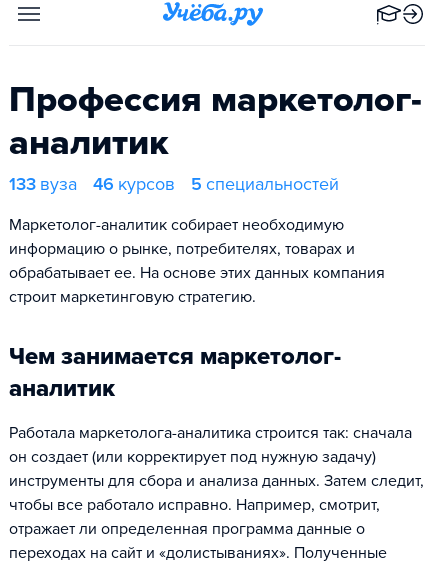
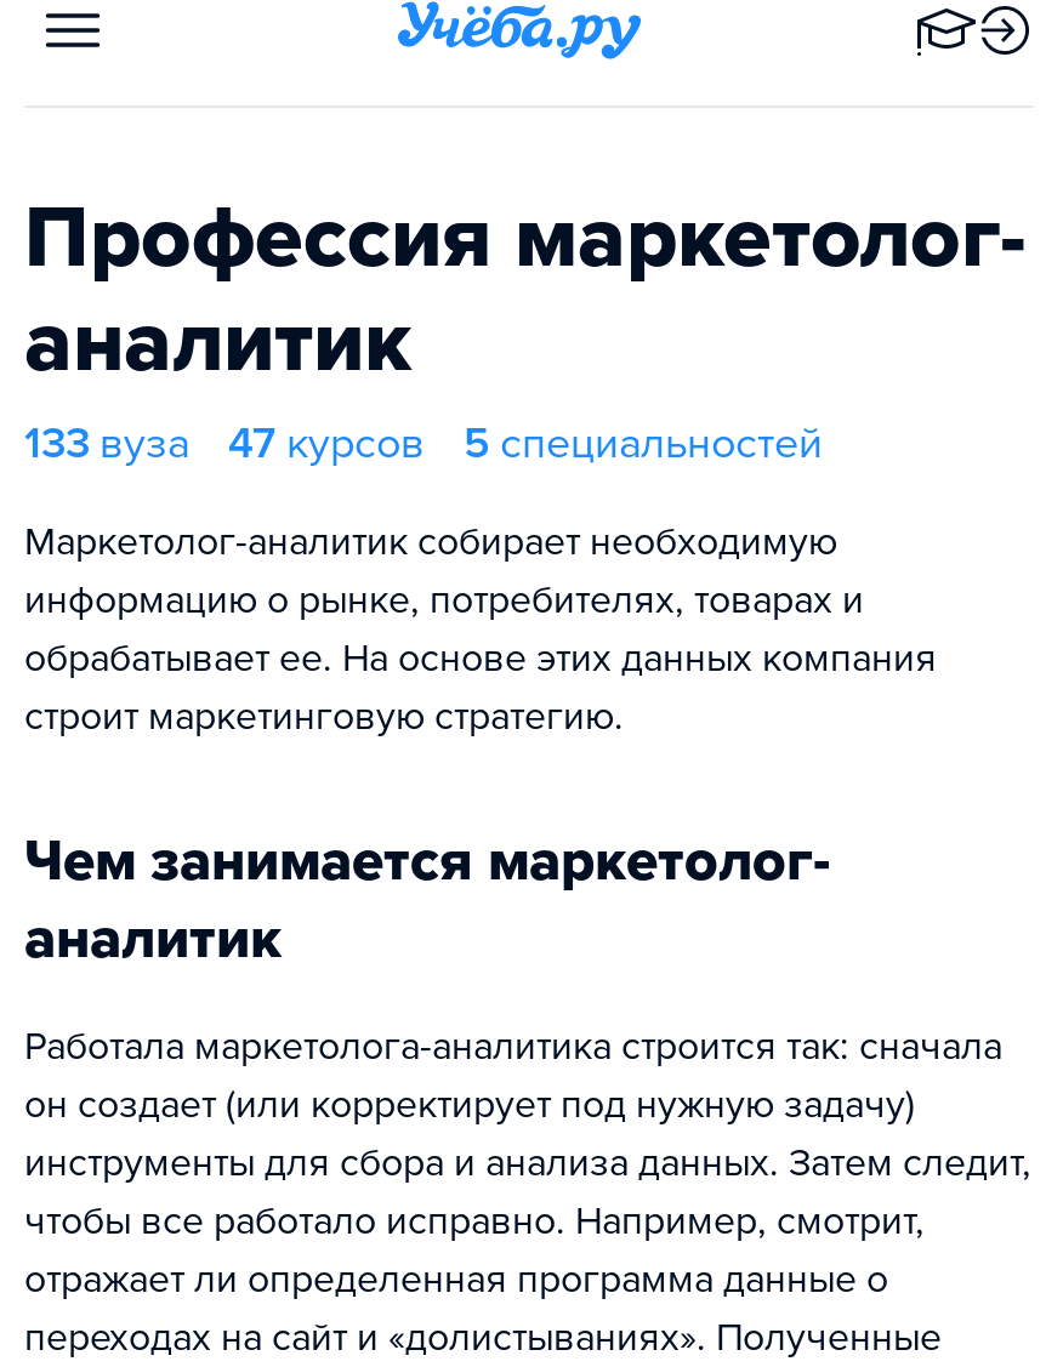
- 133 вуза 46 курсов 5 специальностей
+ 133 вуза 47 курсов 5 специальностей
